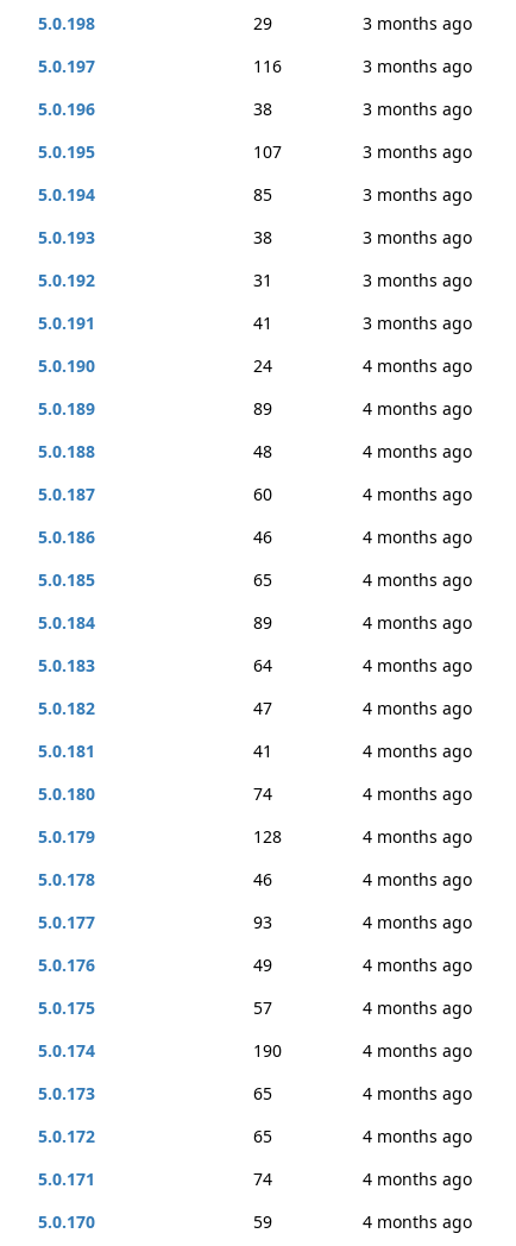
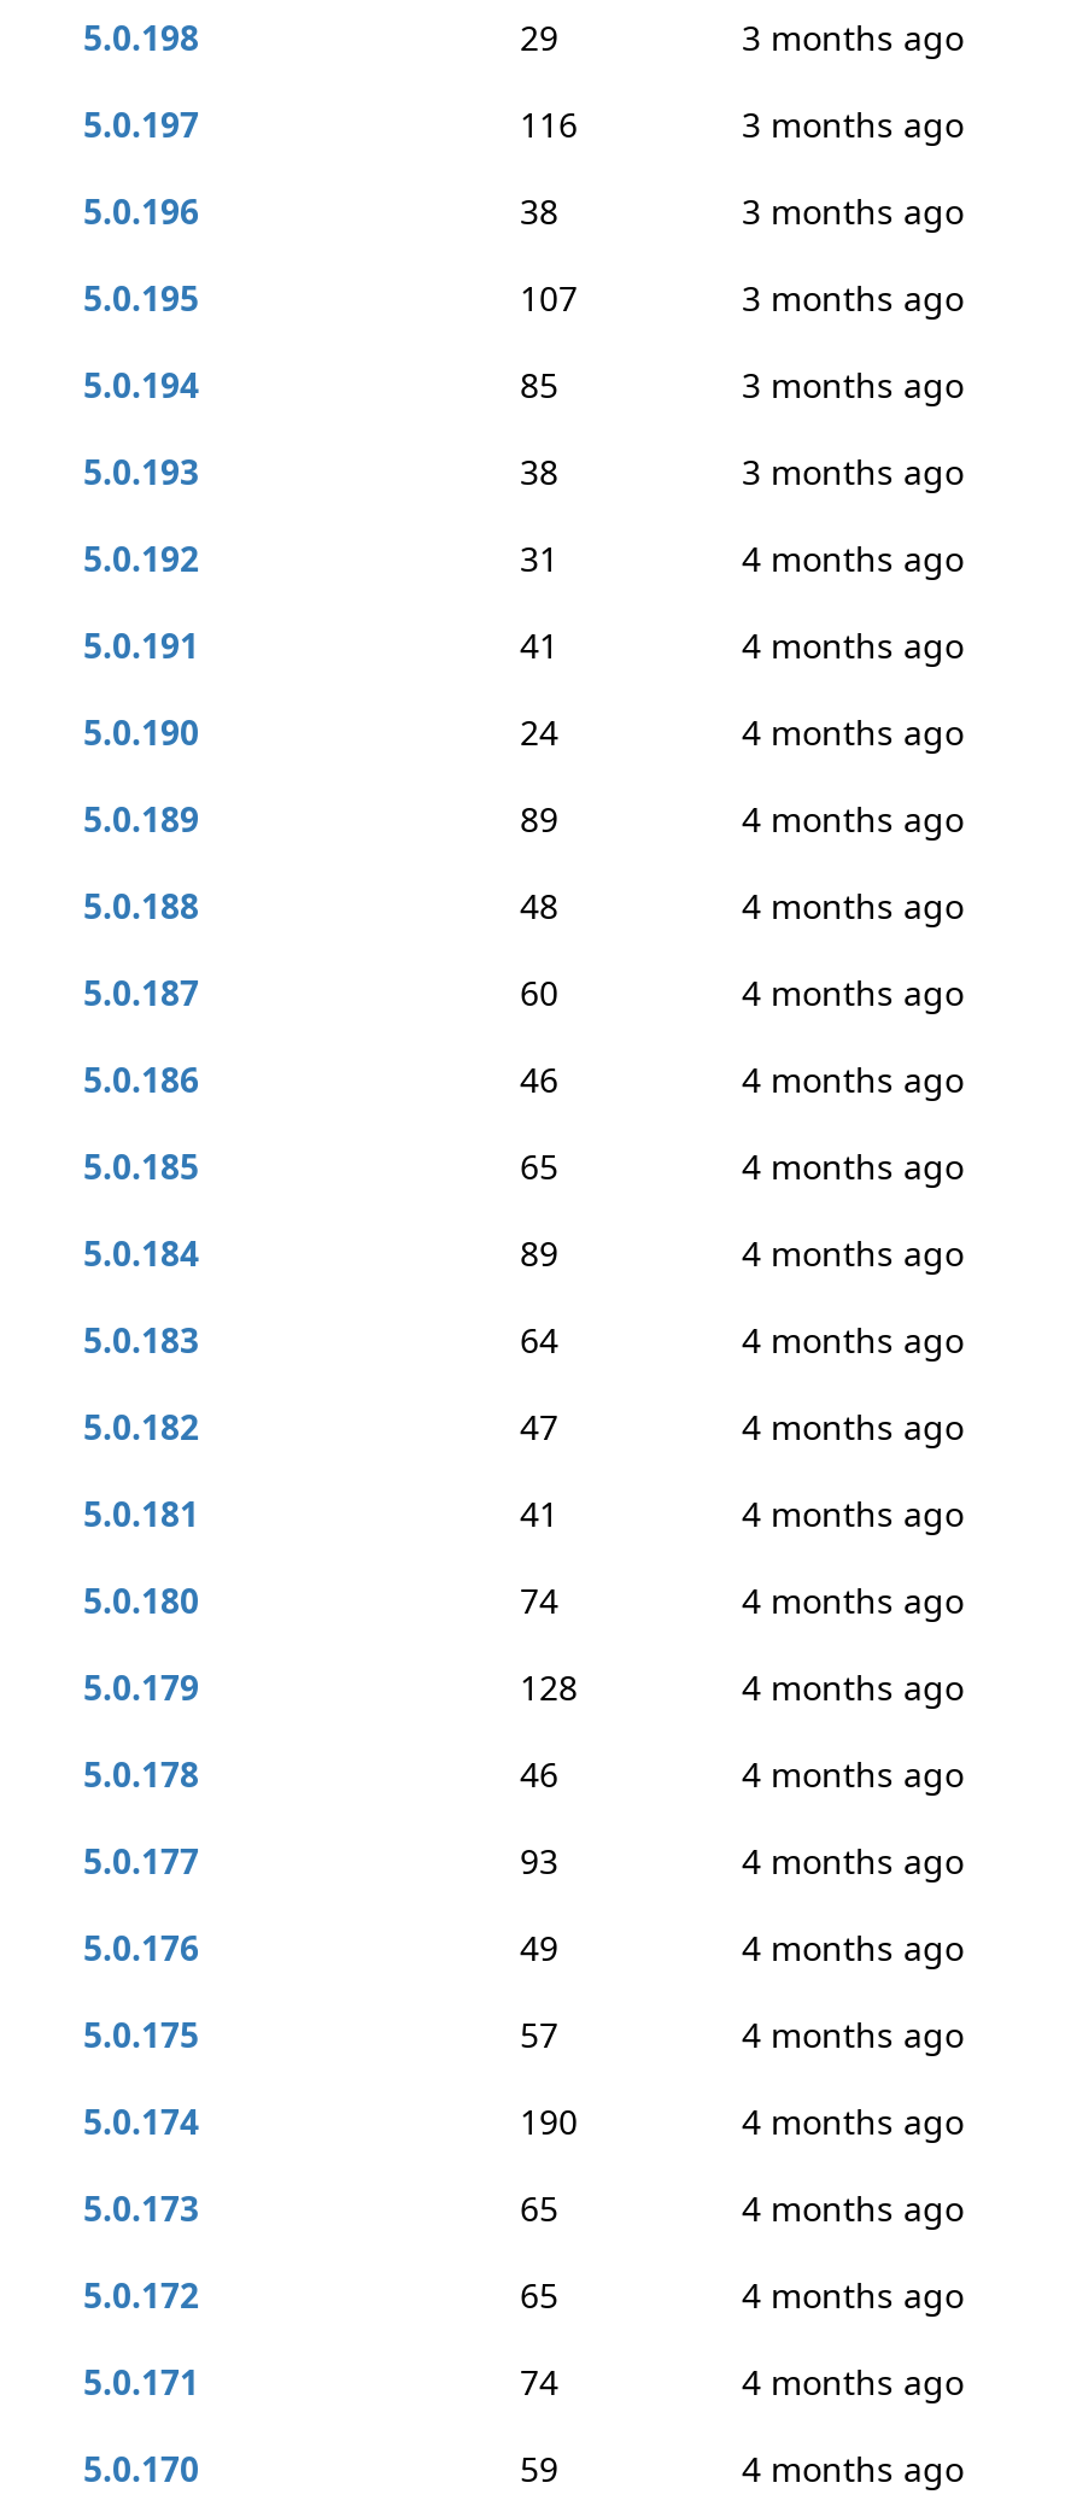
- 3 months ago
+ 4 months ago

- 3 months ago
+ 4 months ago
